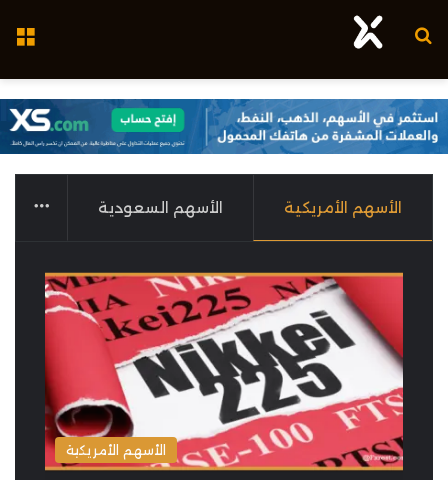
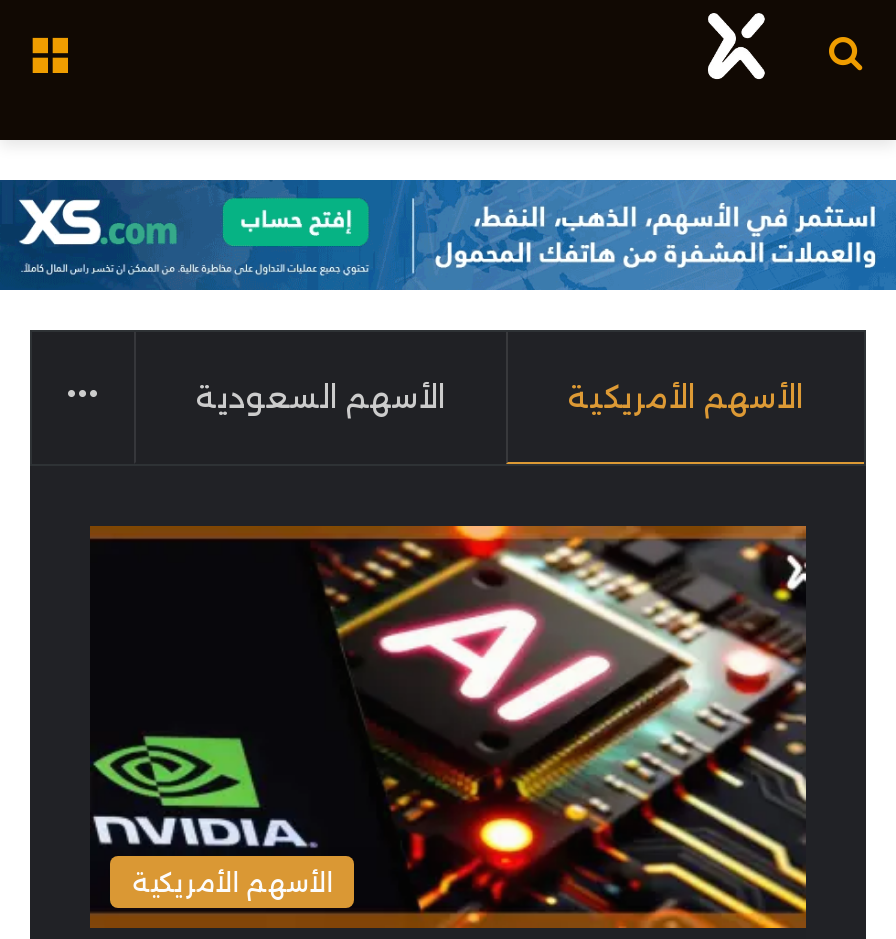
- [image]
+ [image]
